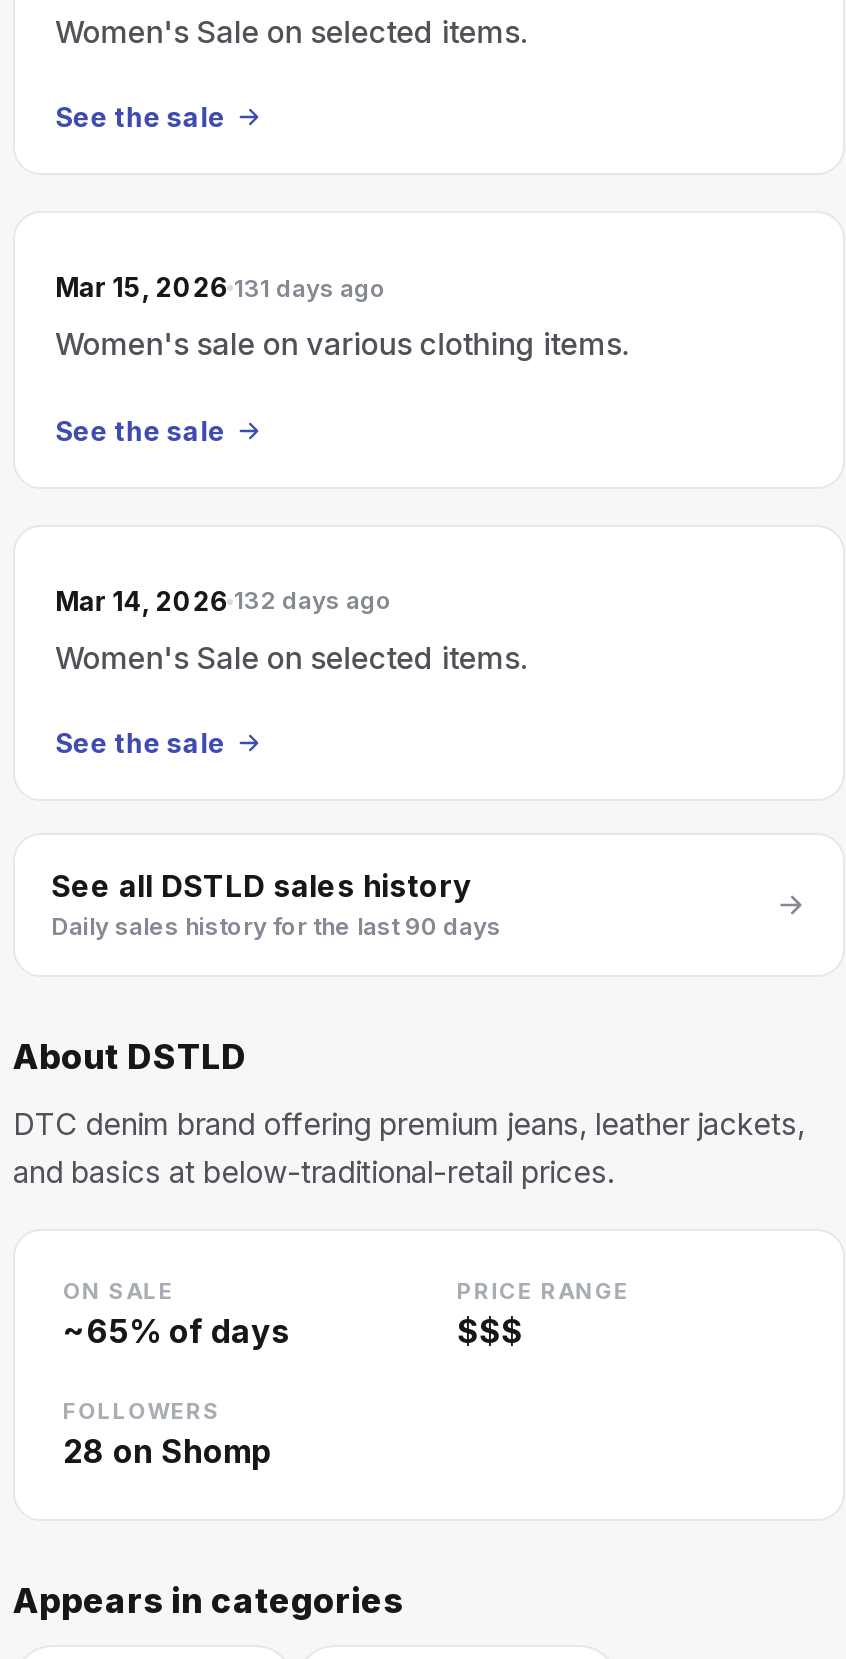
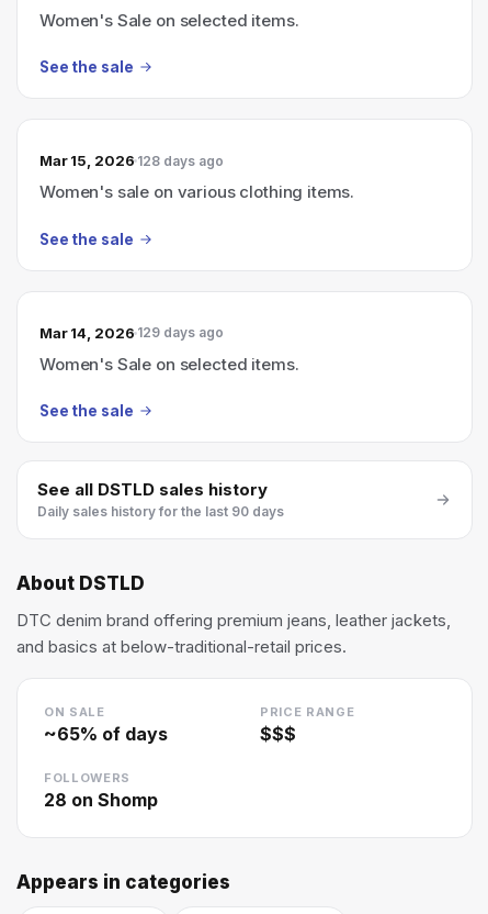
- Mar 15, 2026 131 days ago
+ Mar 15, 2026 128 days ago

- Mar 14, 2026 132 days ago
+ Mar 14, 2026 129 days ago
